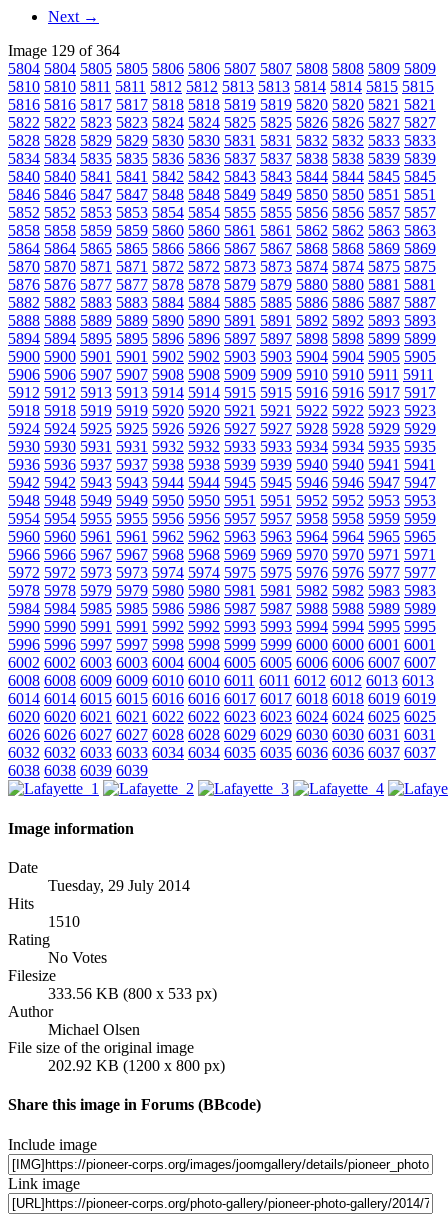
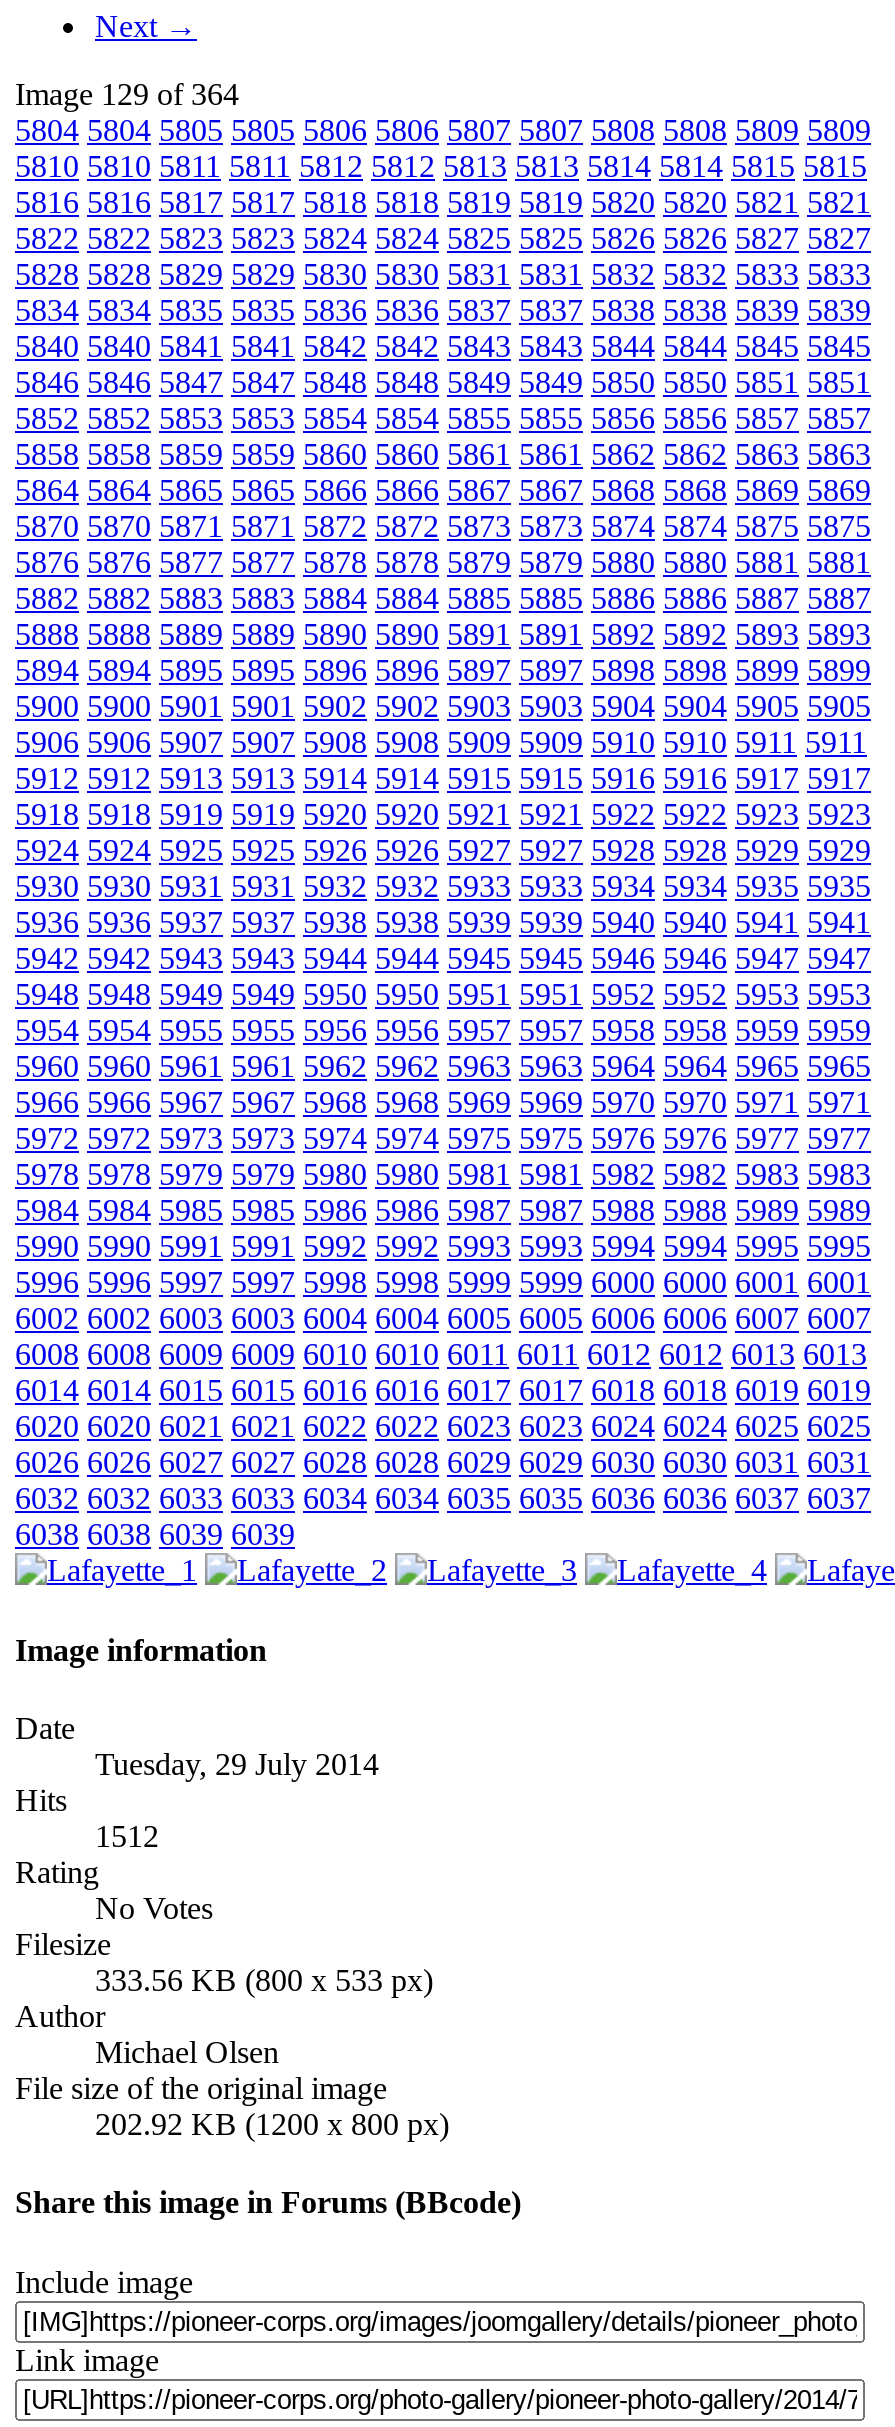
- 1510
+ 1512
